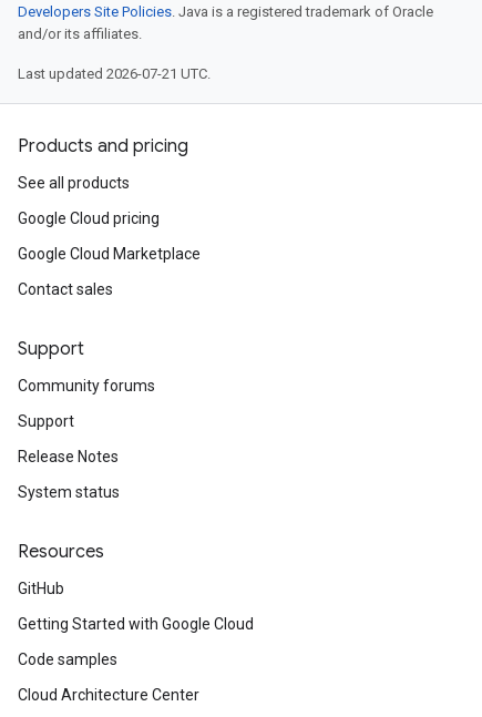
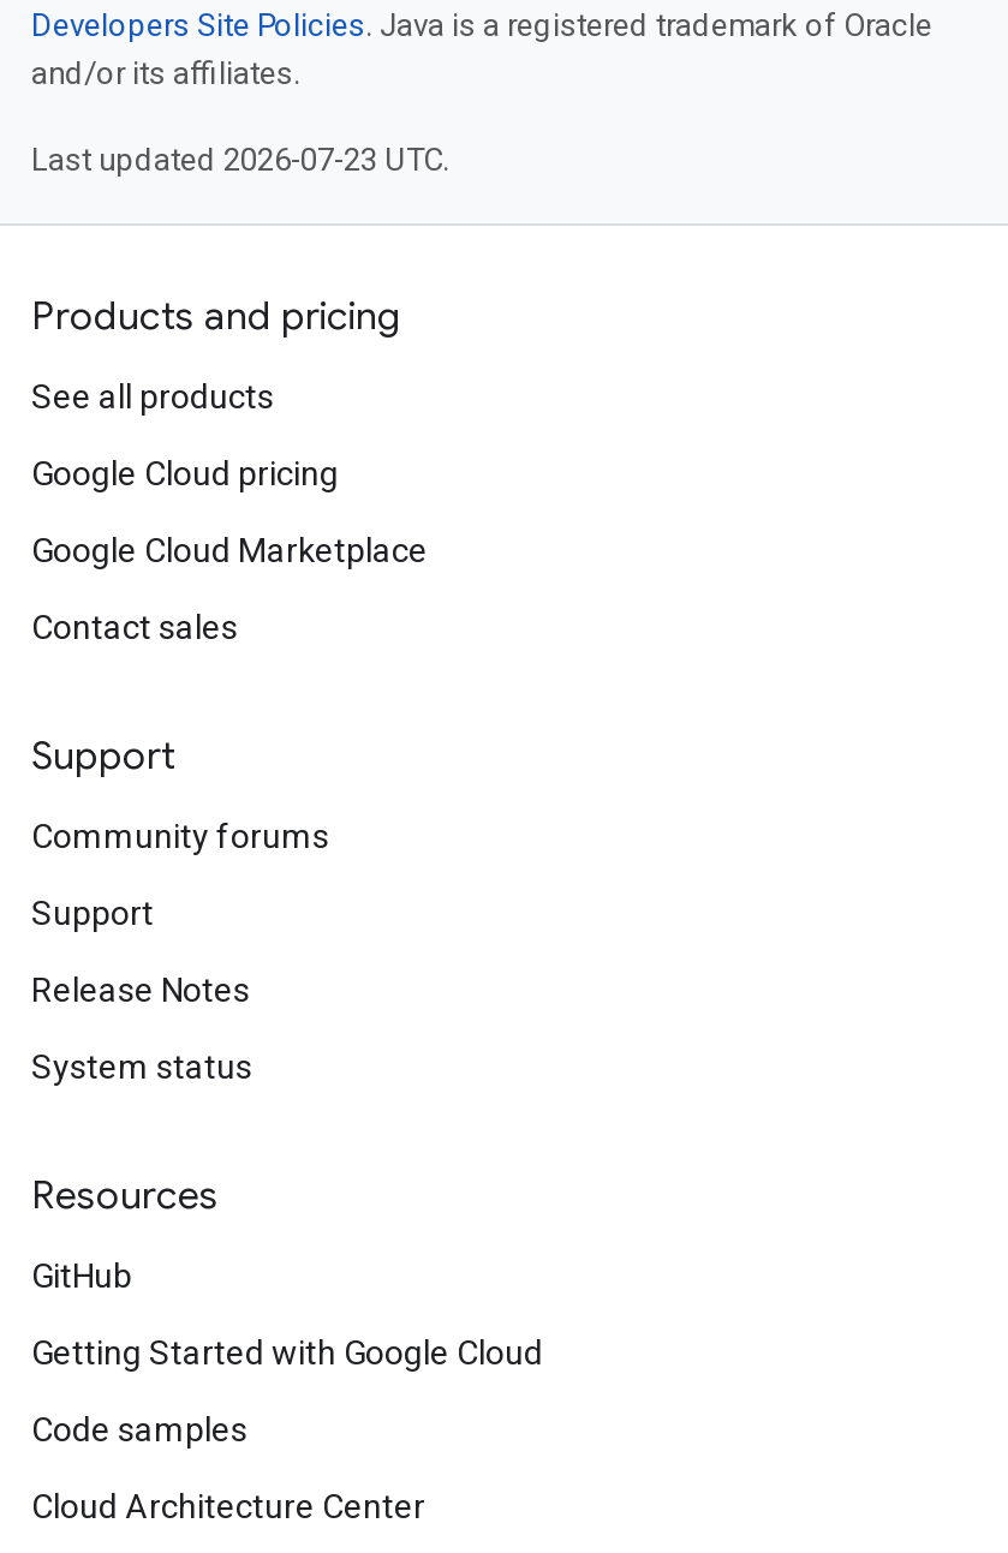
- Last updated 2026-07-21 UTC.
+ Last updated 2026-07-23 UTC.
